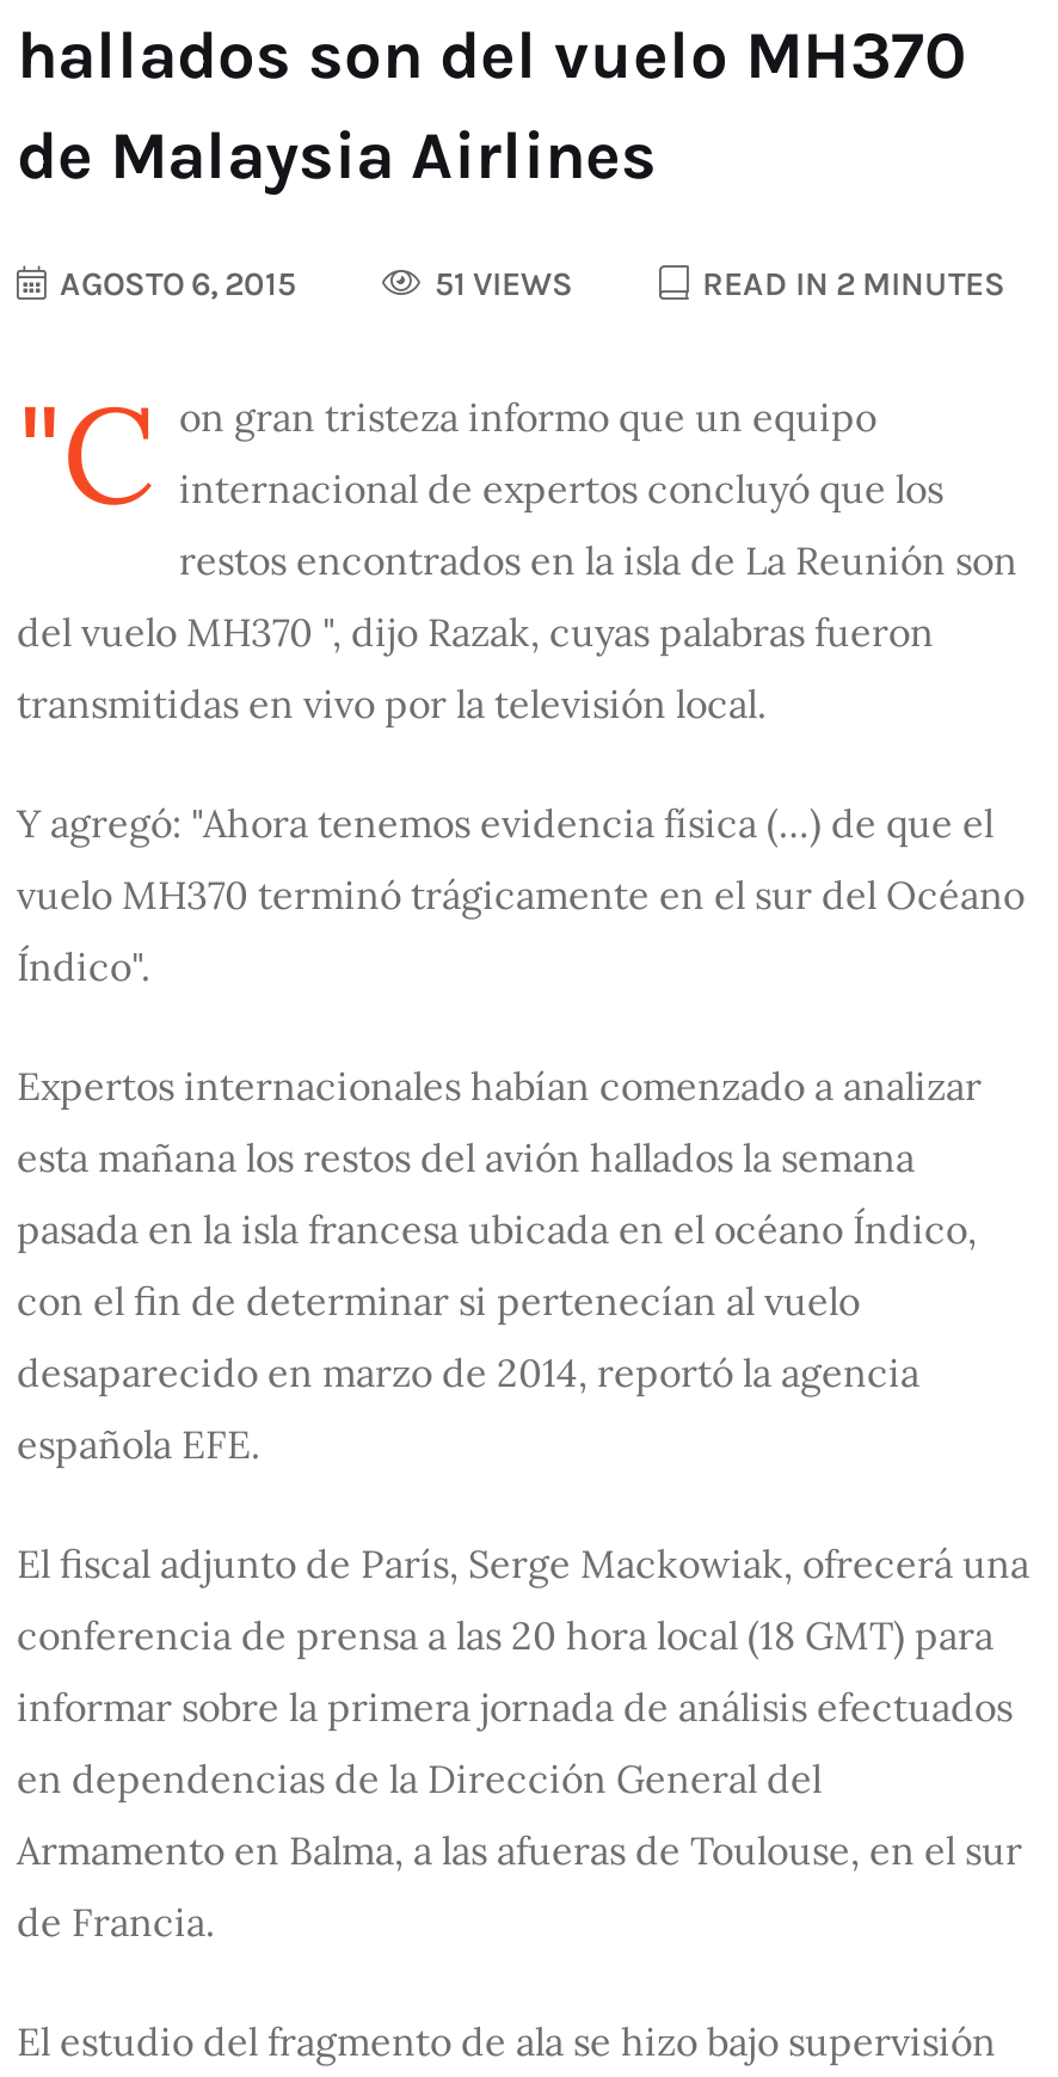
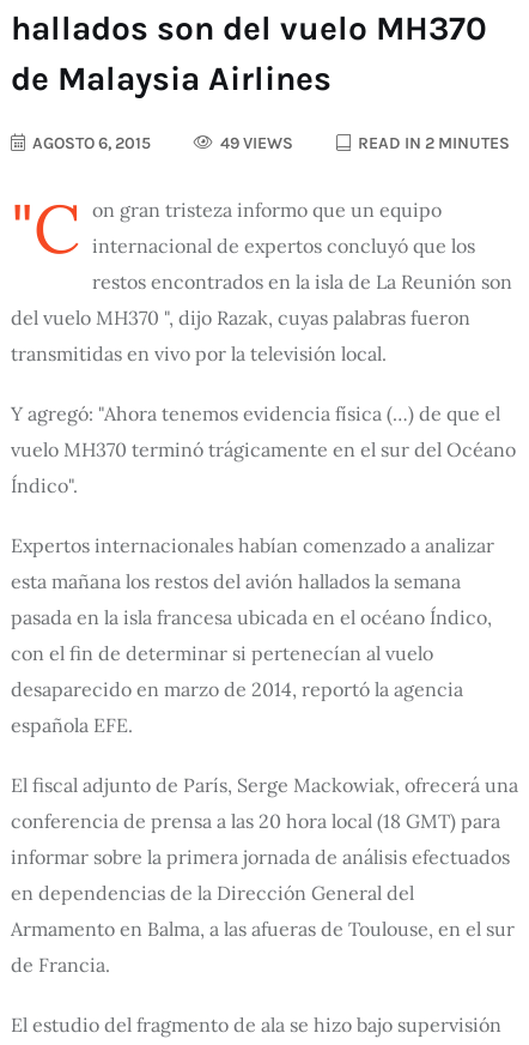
- 51 VIEWS
+ 49 VIEWS
